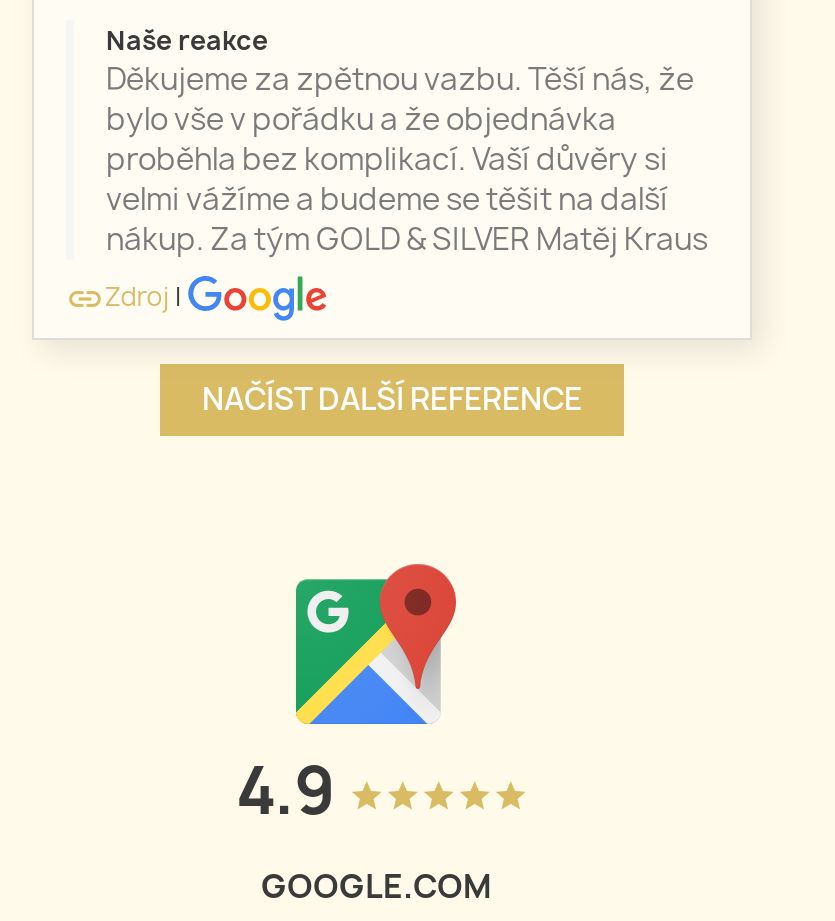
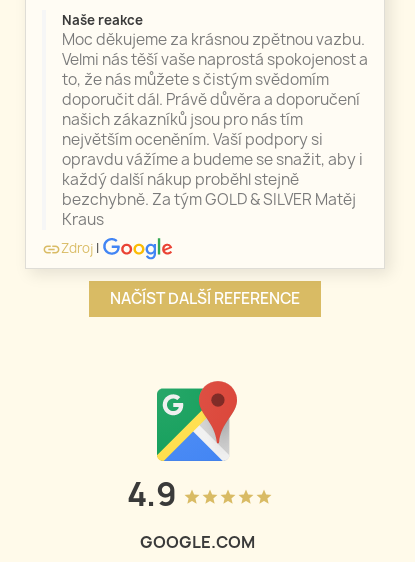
- Děkujeme za zpětnou vazbu. Těší nás, že
- bylo vše v pořádku a že objednávka
- proběhla bez komplikací. Vaší důvěry si
- velmi vážíme a budeme se těšit na další
- nákup. Za tým GOLD & SILVER Matěj Kraus
+ Moc děkujeme za krásnou zpětnou vazbu.
+ Velmi nás těší vaše naprostá spokojenost a
+ to, že nás můžete s čistým svědomím
+ doporučit dál. Právě důvěra a doporučení
+ našich zákazníků jsou pro nás tím
+ největším oceněním. Vaší podpory si
+ opravdu vážíme a budeme se snažit, aby i
+ každý další nákup proběhl stejně
+ bezchybně. Za tým GOLD & SILVER Matěj
+ Kraus
